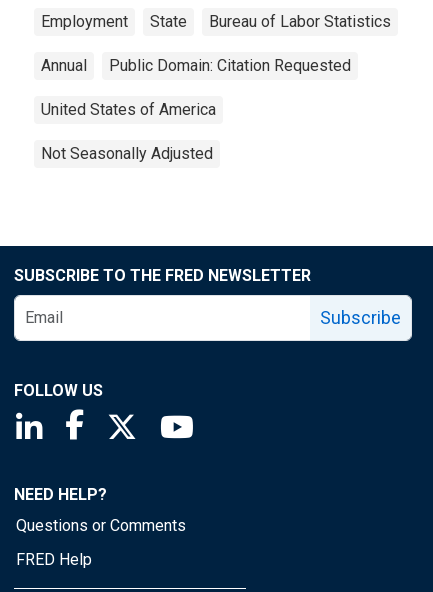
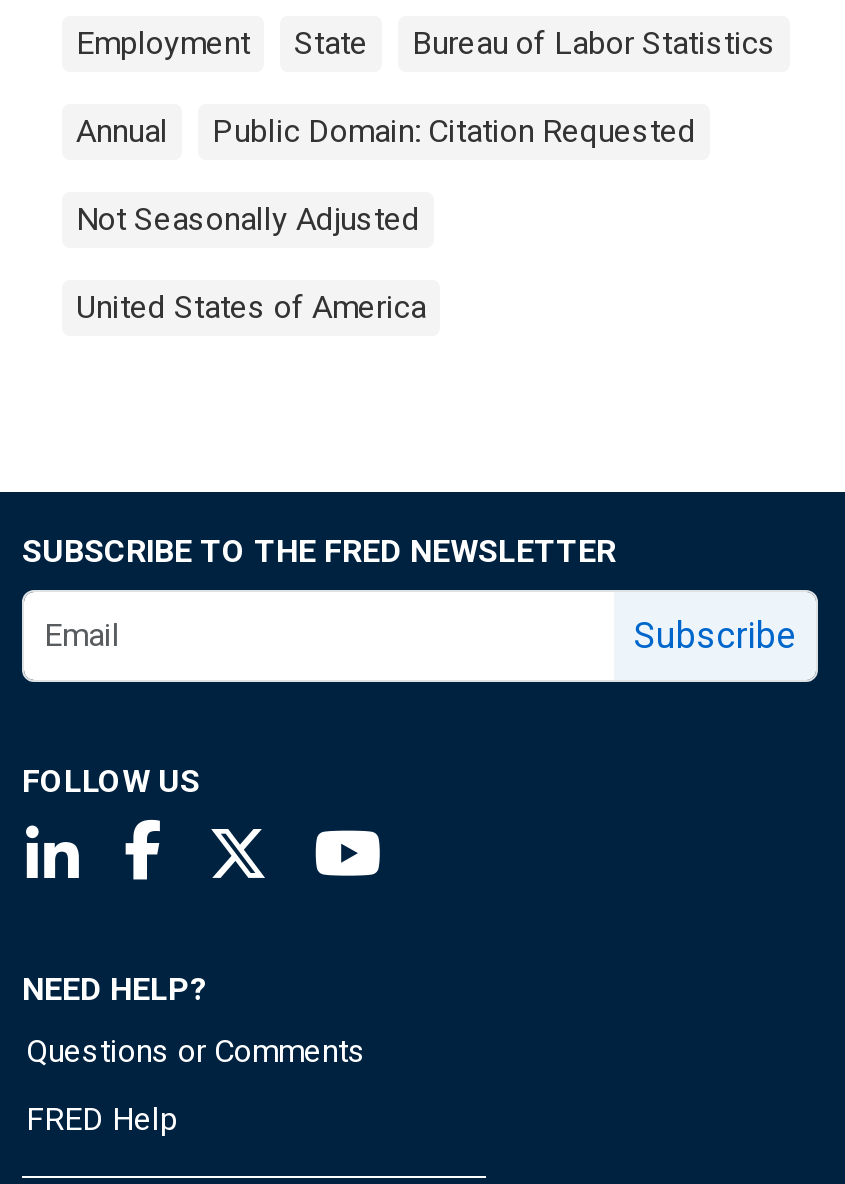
moved down: United States of America

moved up: Not Seasonally Adjusted
